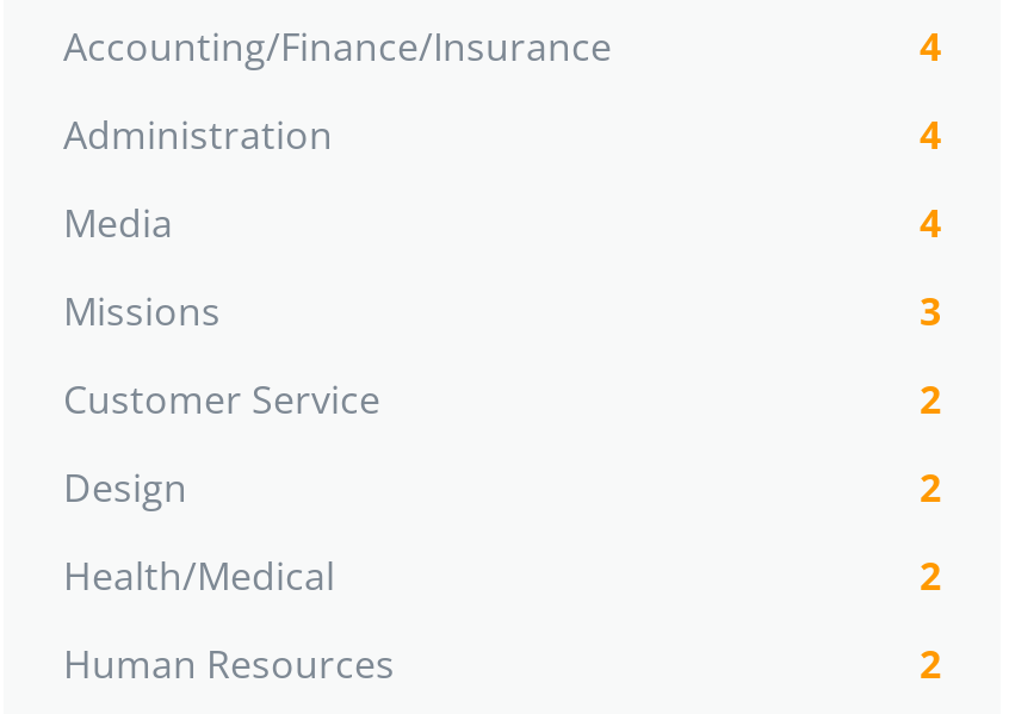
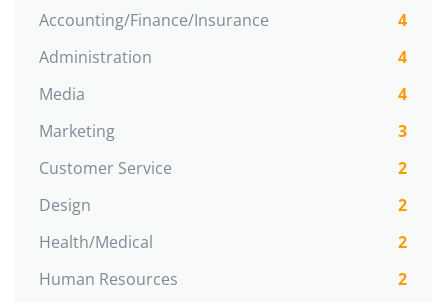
- Missions
+ Marketing
